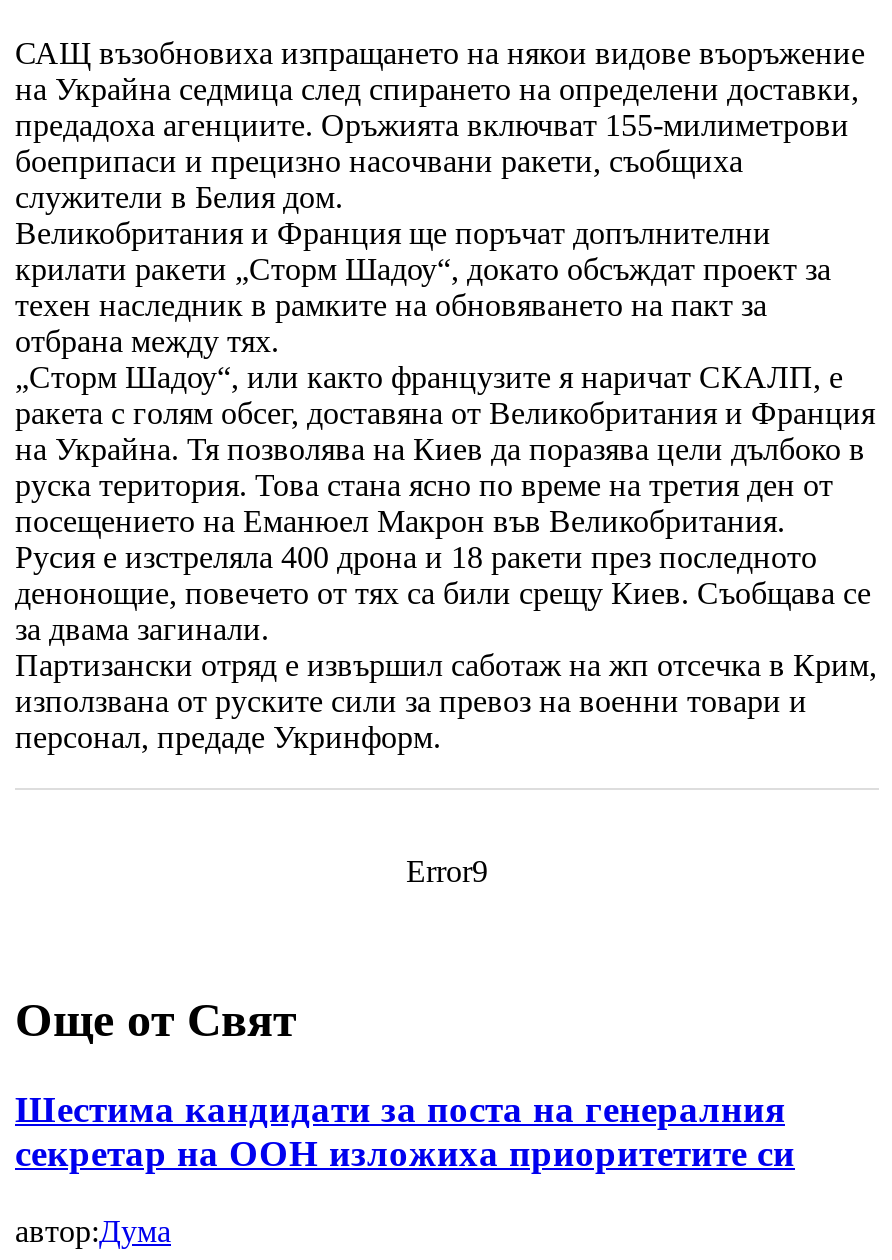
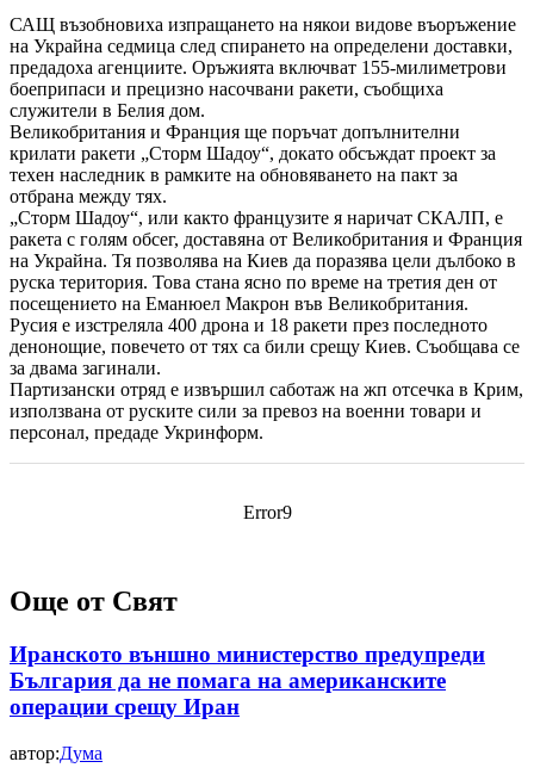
- Шестима кандидати за поста на генералния
- секретар на ООН изложиха приоритетите си
+ Иранското външно министерство предупреди
+ България да не помага на американските
+ операции срещу Иран
